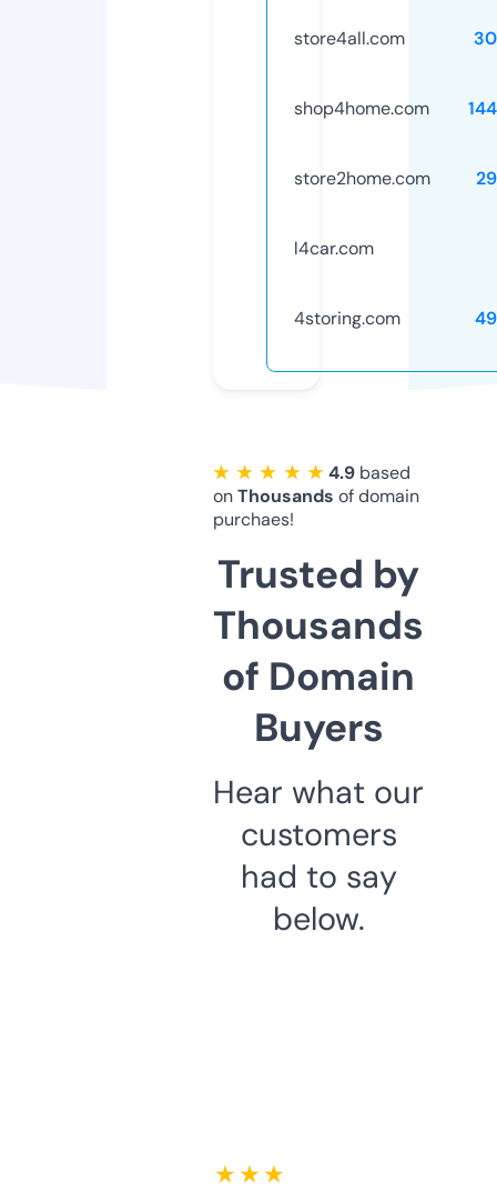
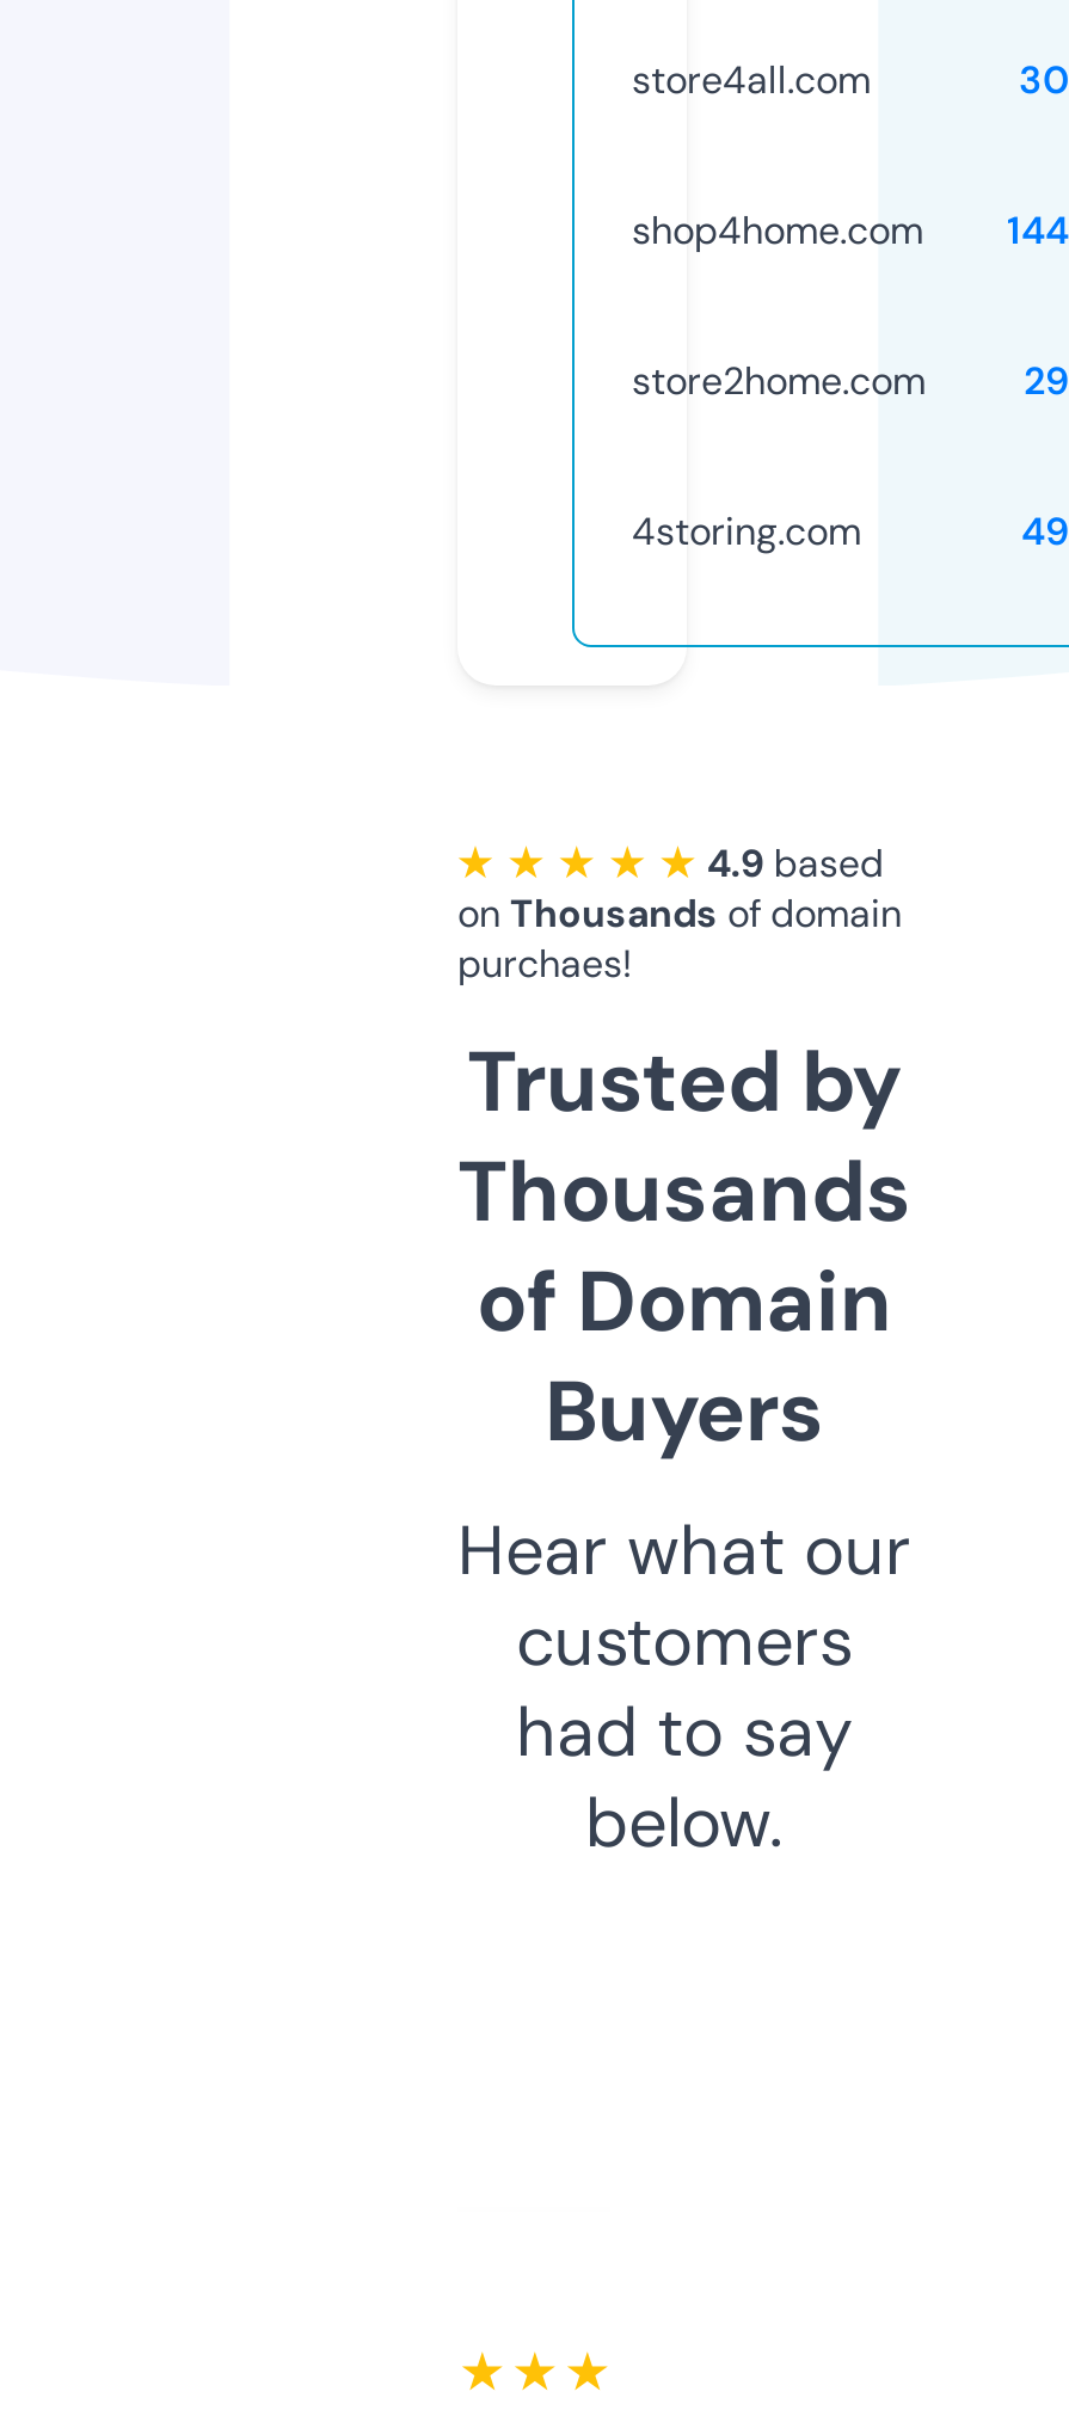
- l4car.com
